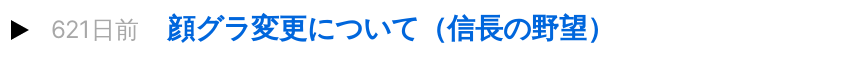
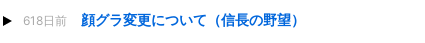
- 621日前 顔グラ変更について（信長の野望）
+ 618日前 顔グラ変更について（信長の野望）
